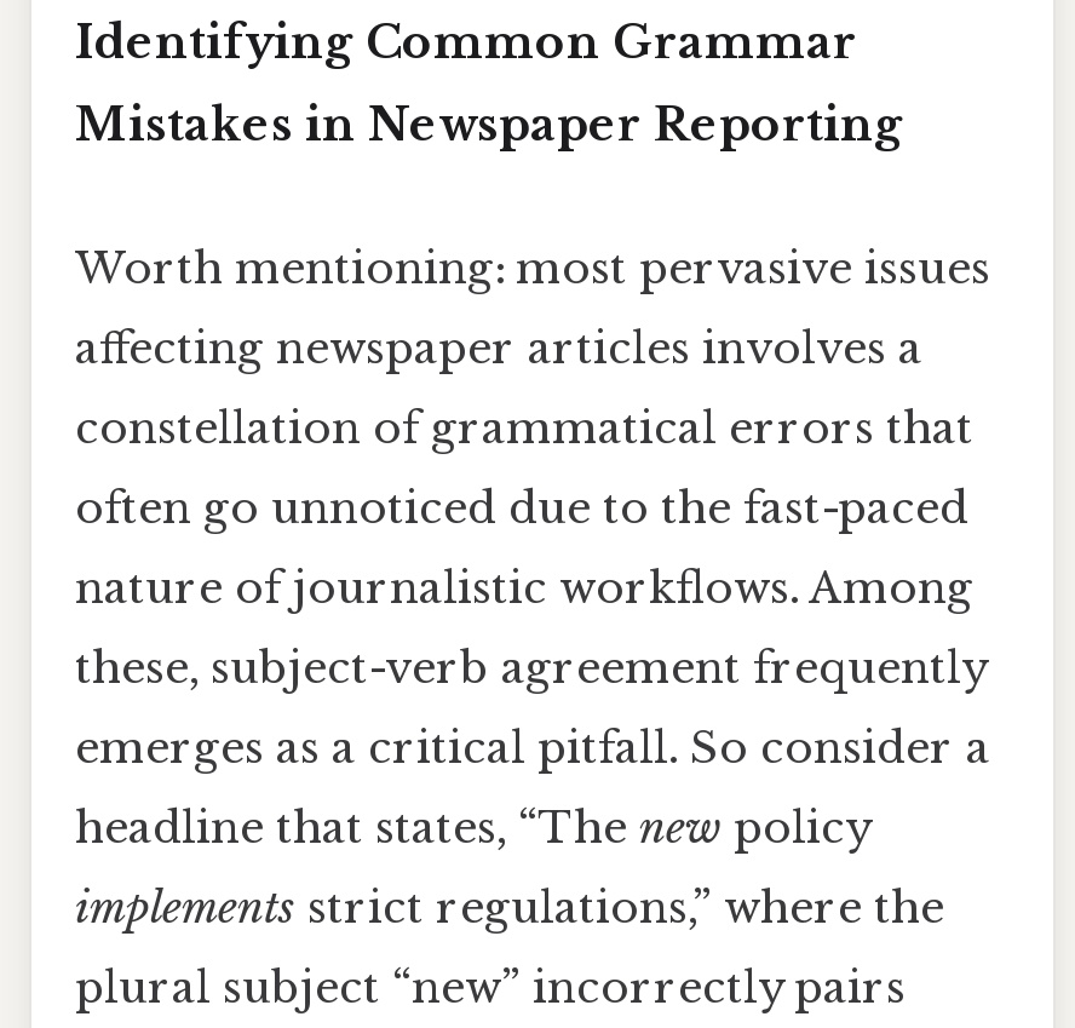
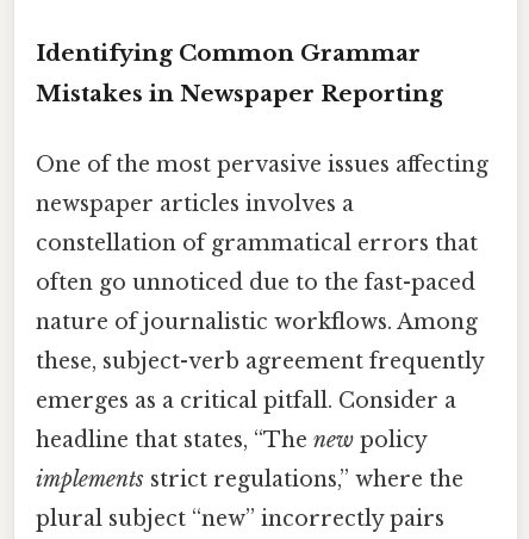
- Worth mentioning: most pervasive issues
+ One of the most pervasive issues affecting

- affecting newspaper articles involves a
+ newspaper articles involves a

- emerges as a critical pitfall. So consider a
+ emerges as a critical pitfall. Consider a
